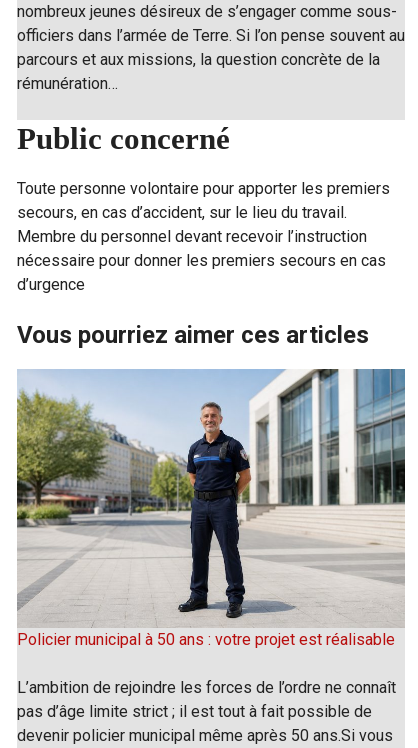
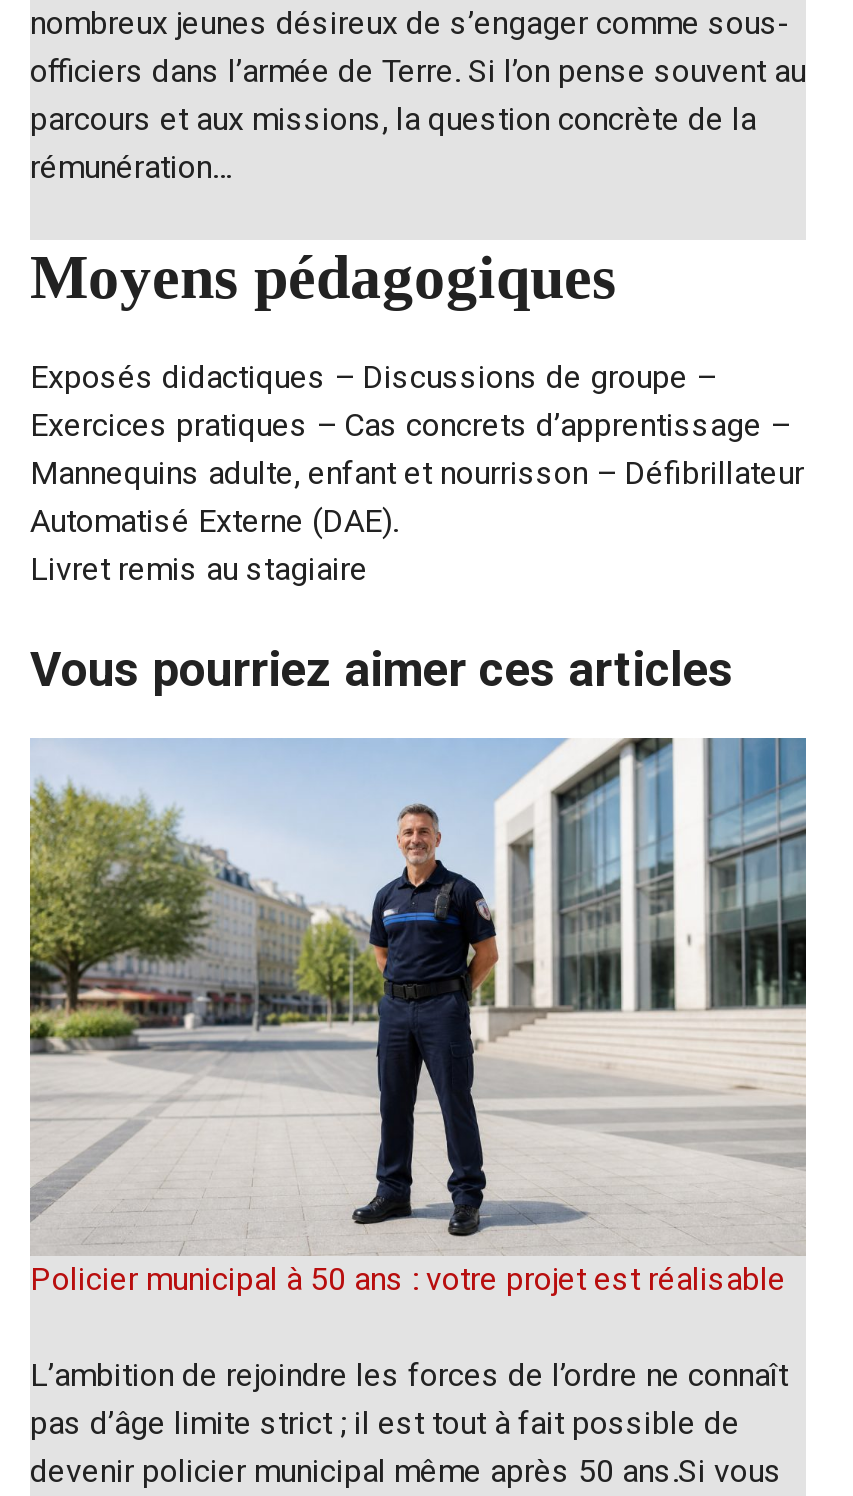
- Public concerné
+ Moyens pédagogiques

- Toute personne volontaire pour apporter les premiers
- secours, en cas d’accident, sur le lieu du travail.
- Membre du personnel devant recevoir l’instruction
- nécessaire pour donner les premiers secours en cas
- d’urgence
+ Exposés didactiques – Discussions de groupe –
+ Exercices pratiques – Cas concrets d’apprentissage –
+ Mannequins adulte, enfant et nourrisson – Défibrillateur
+ Automatisé Externe (DAE).
+ Livret remis au stagiaire
